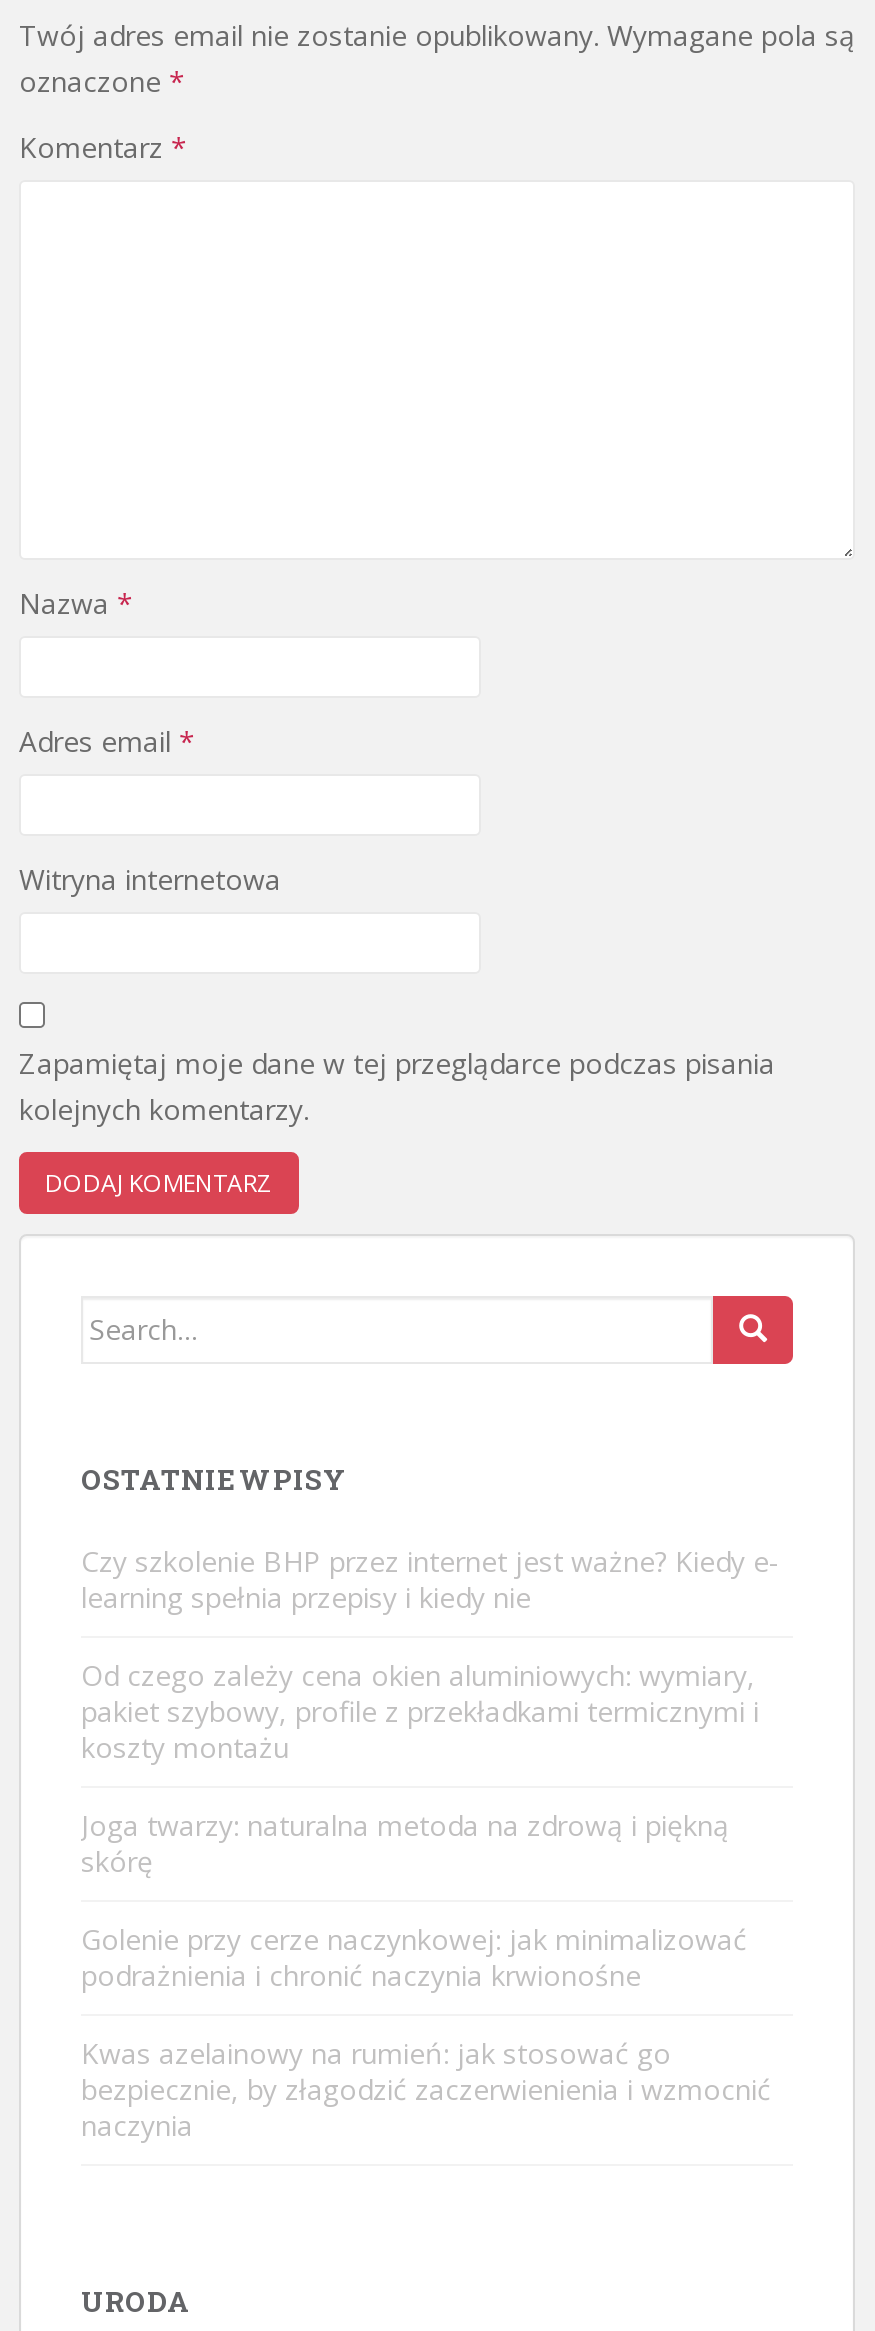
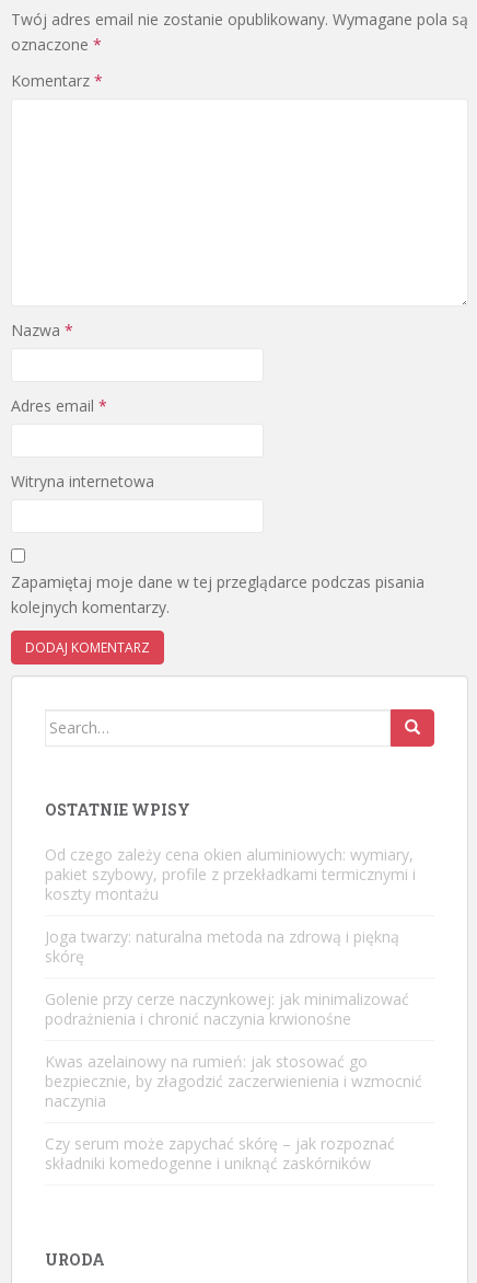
- Czy szkolenie BHP przez internet jest ważne? Kiedy e-
- learning spełnia przepisy i kiedy nie

moved up: Od czego zależy cena okien aluminiowych: wymiary, | pakiet szybowy, profile z przekładkami termicznymi i | koszty montażu | ... | bezpiecznie, by złagodzić zaczerwienienia i wzmocnić | naczynia

+ Czy serum może zapychać skórę – jak rozpoznać
+ składniki komedogenne i uniknąć zaskórników
